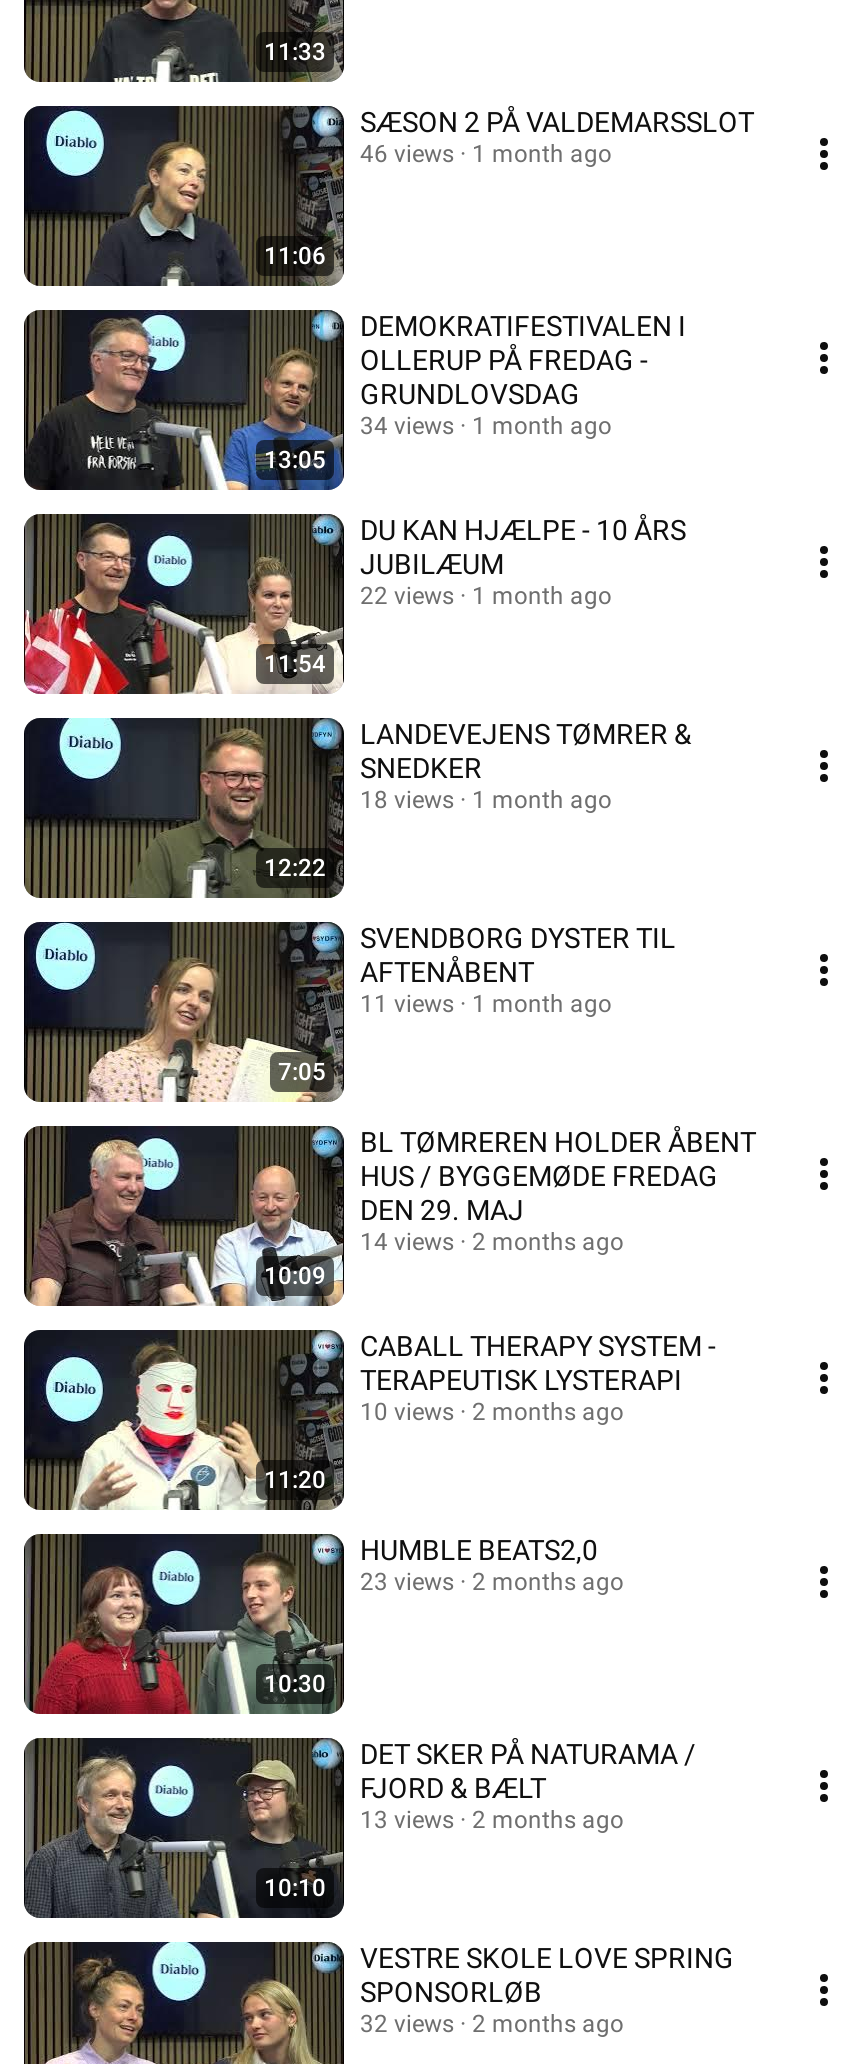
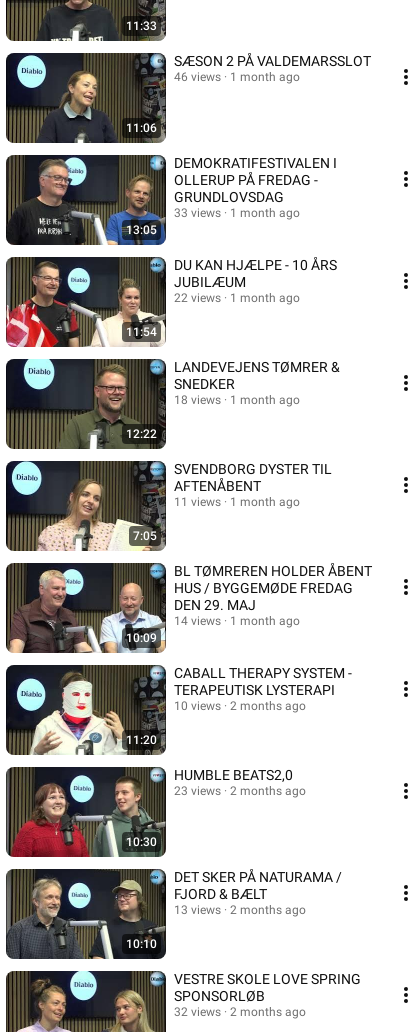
- 34 views 1 month ago
+ 33 views 1 month ago

- 14 views 2 months ago
+ 14 views 1 month ago
